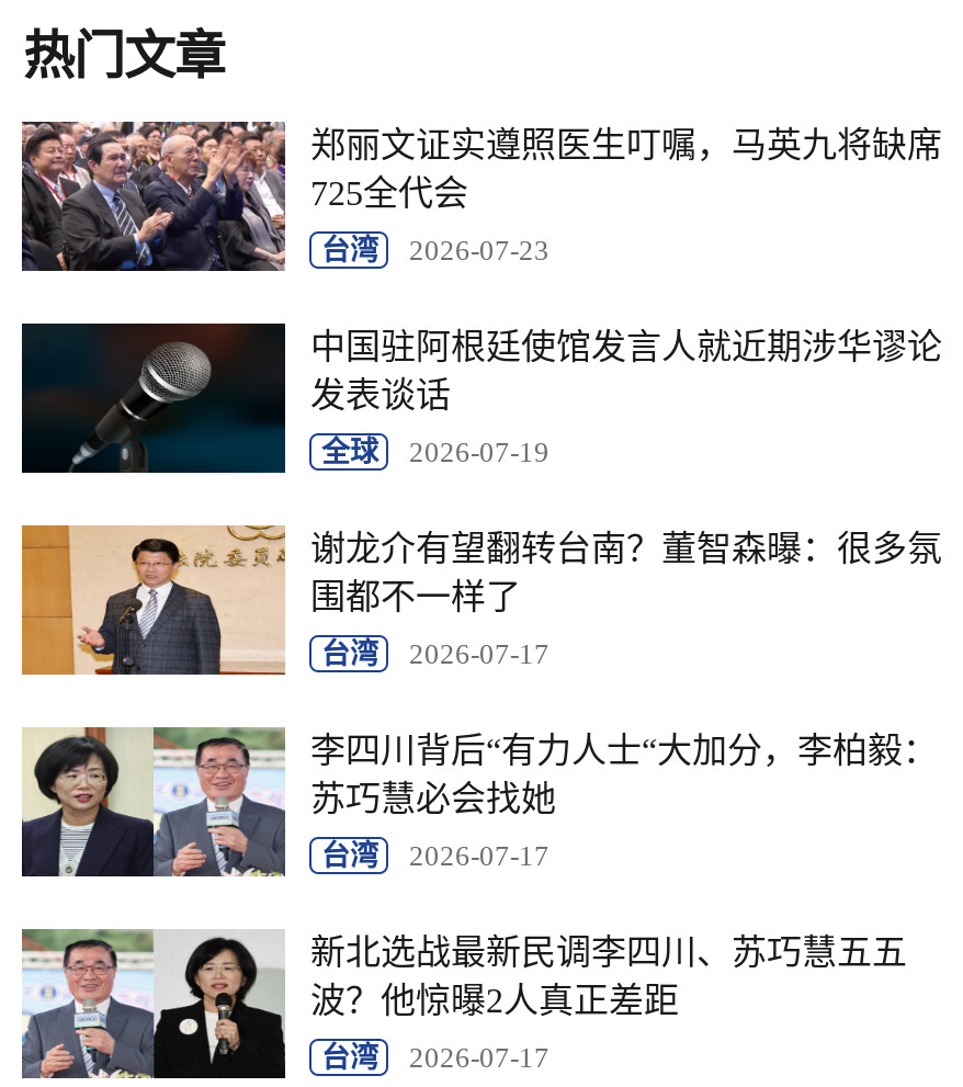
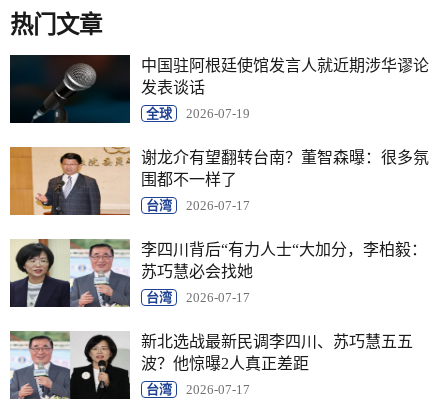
- [image]
- 郑丽文证实遵照医生叮嘱，马英九将缺席
- 725全代会
- 台湾
- 2026-07-23
